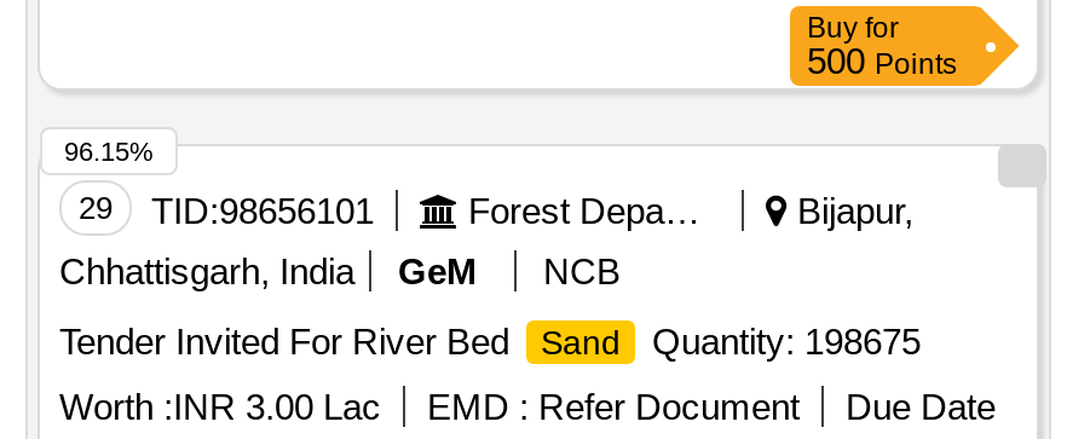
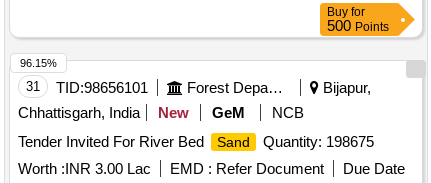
- 29 TID:98656101
+ 31 TID:98656101

+ New
